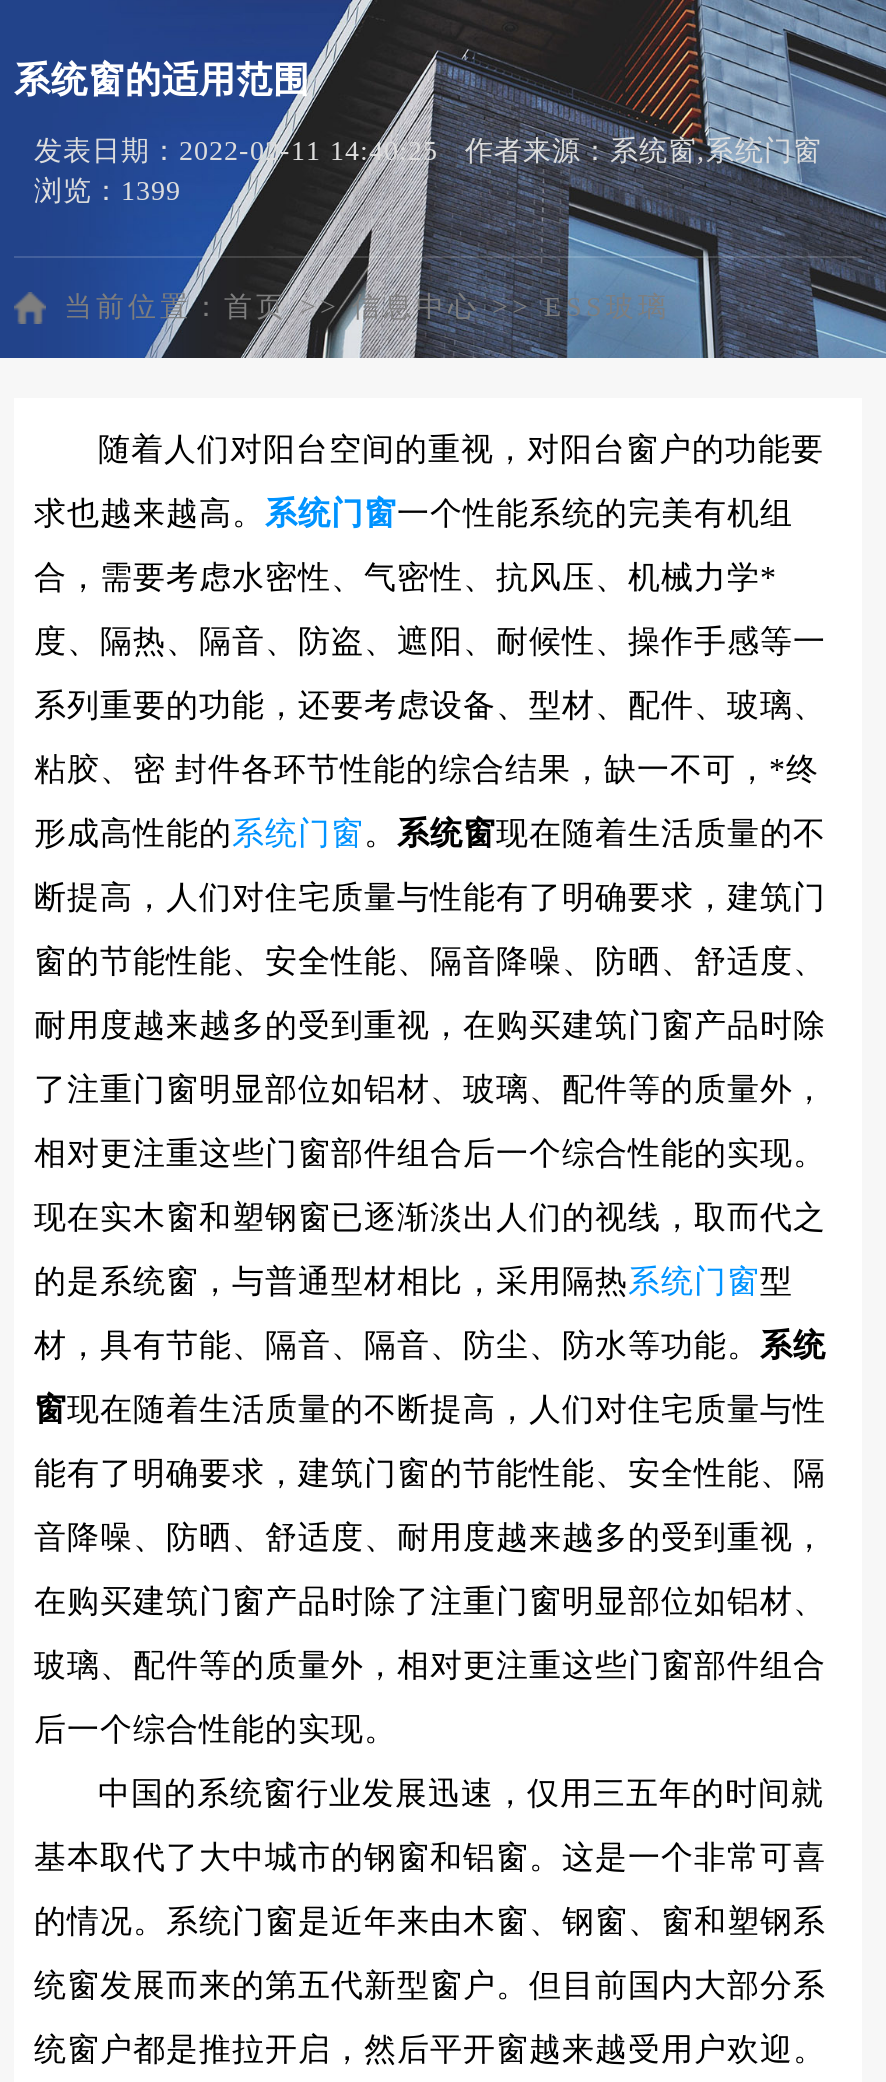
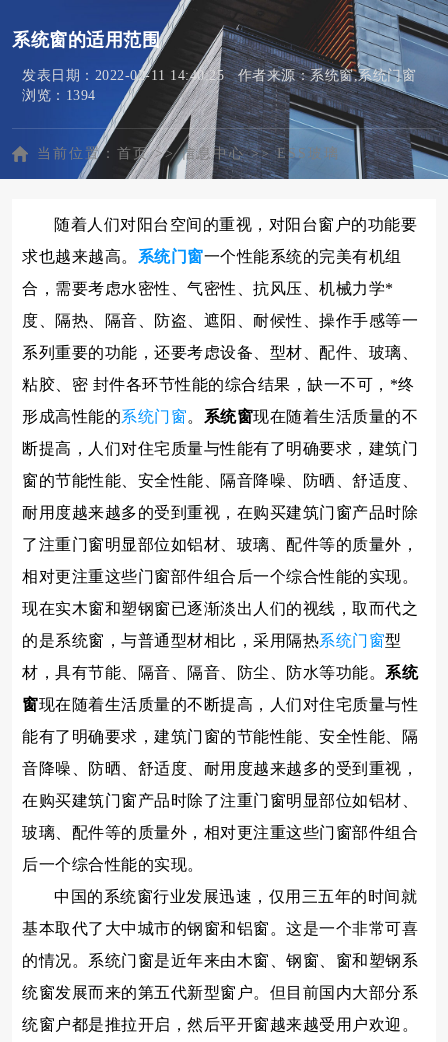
- 浏览：1399
+ 浏览：1394
